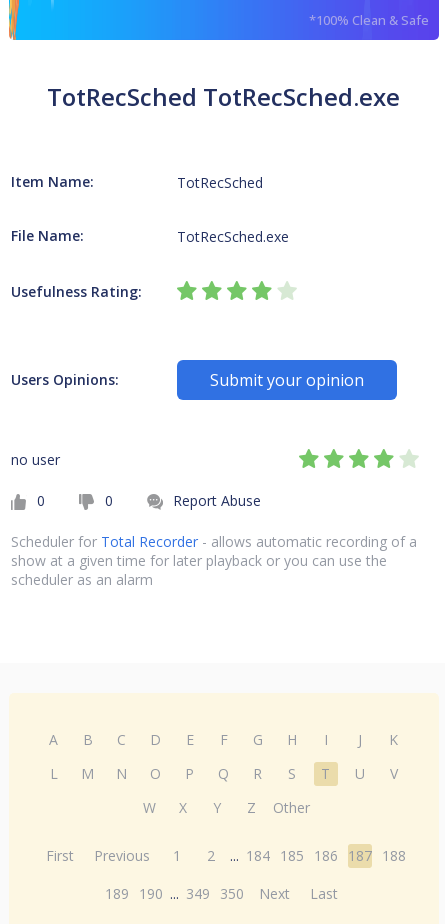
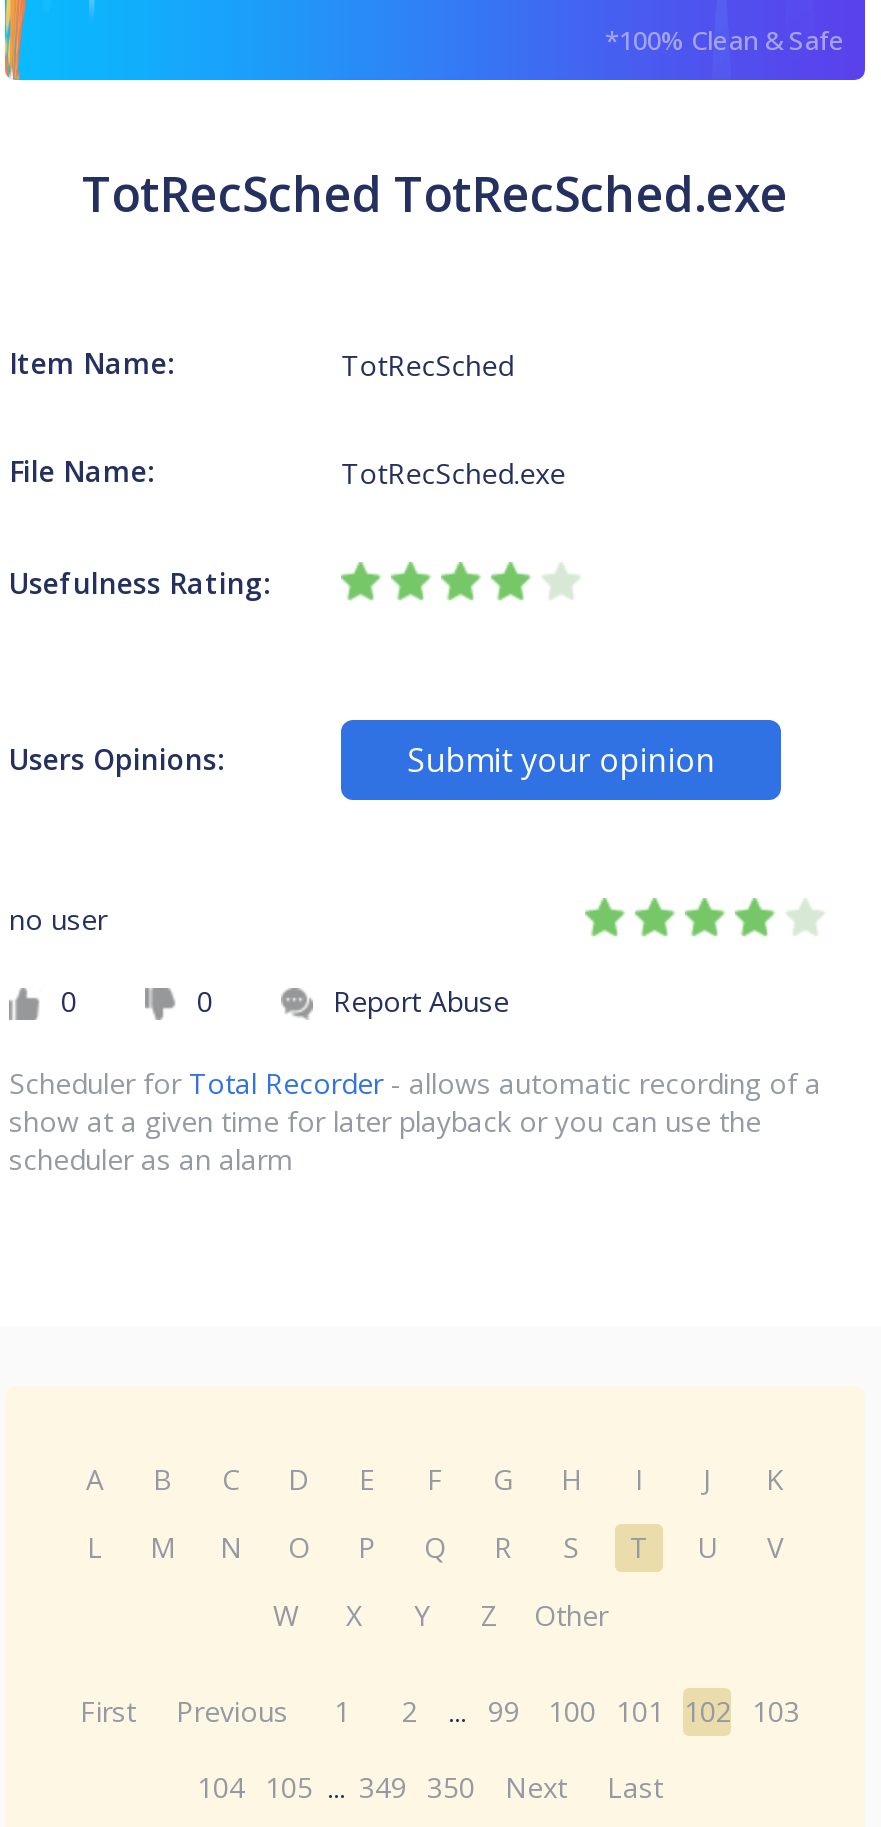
- 2 ... 184 185 186 187 188
+ 2 ... 99
+ 100 101 102 103

- 189 190 ... 349 350 Next Last
+ 104 105 ... 349 350 Next Last
